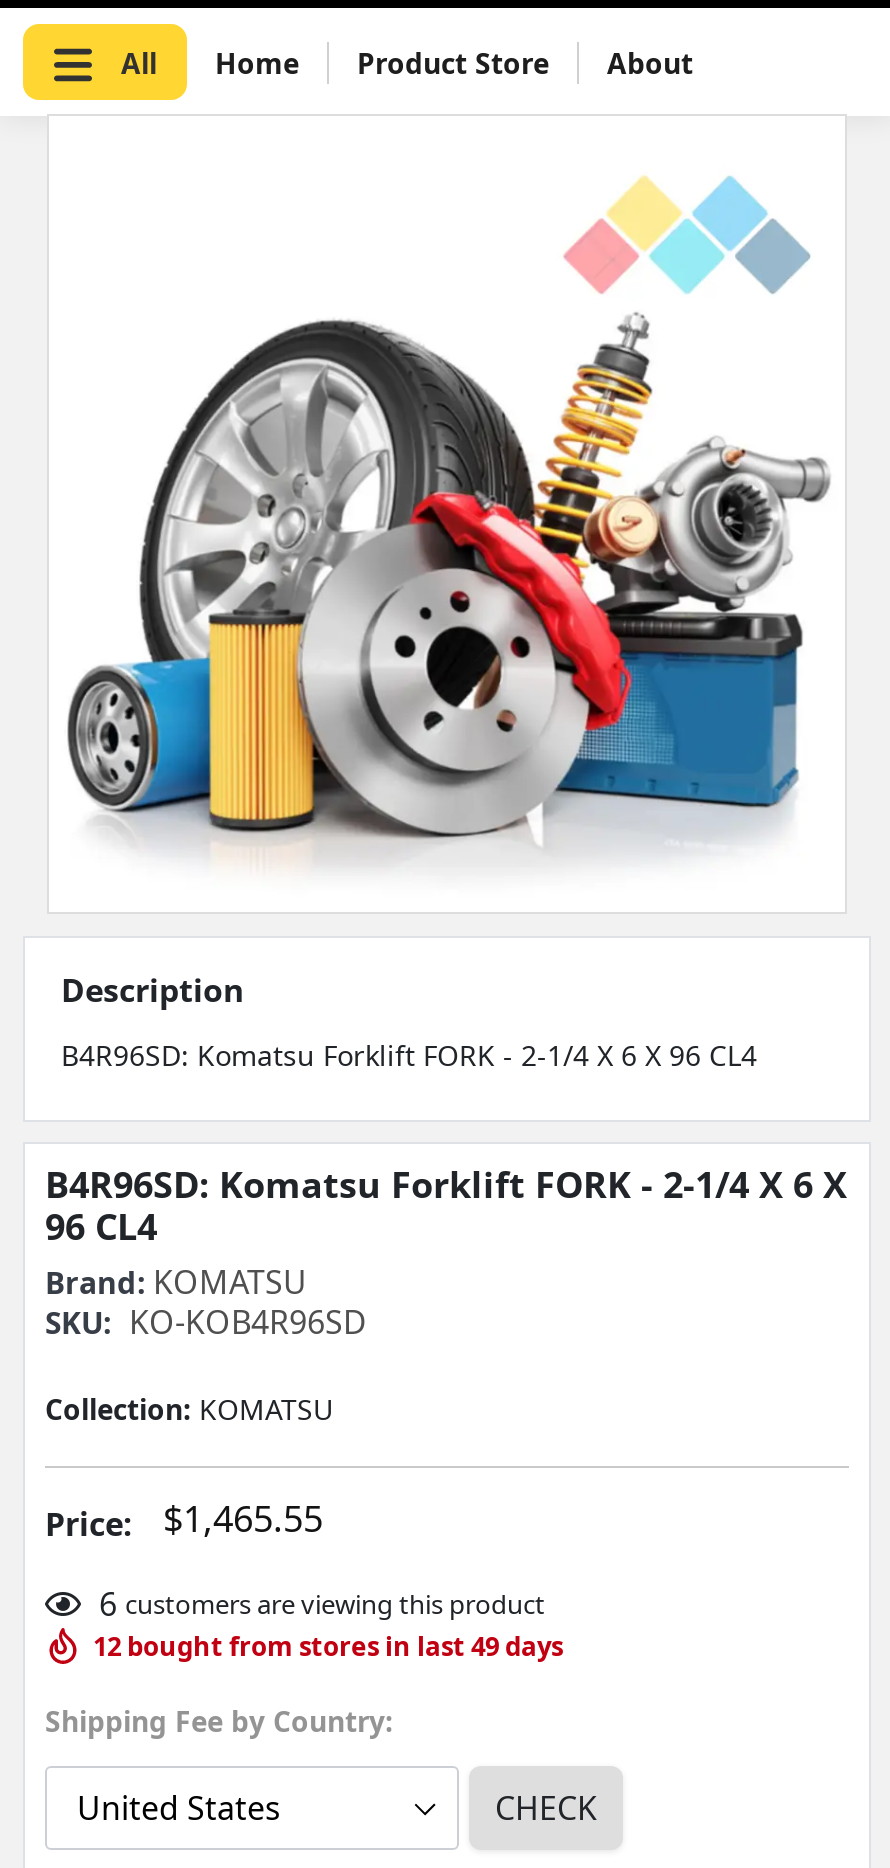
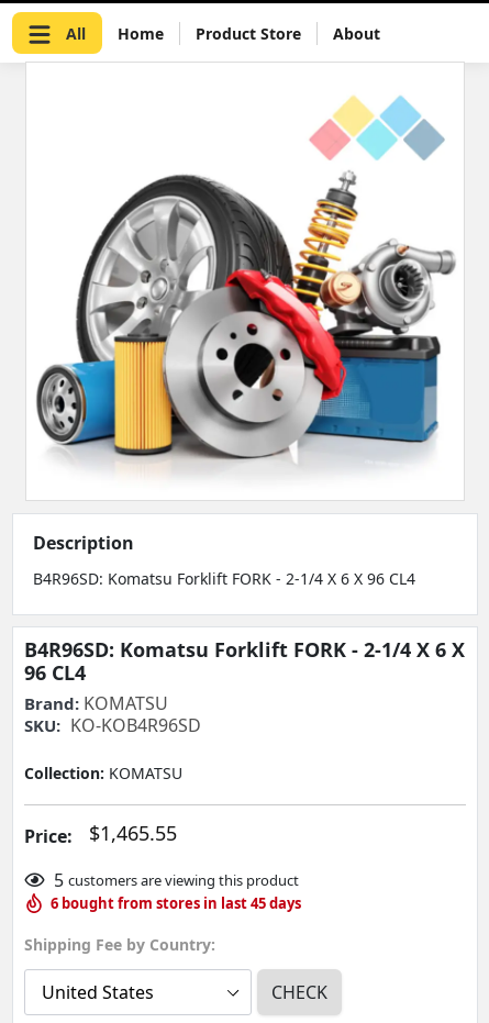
- 6 customers are viewing this product
+ 5 customers are viewing this product

- 12 bought from stores in last 49 days
+ 6 bought from stores in last 45 days
